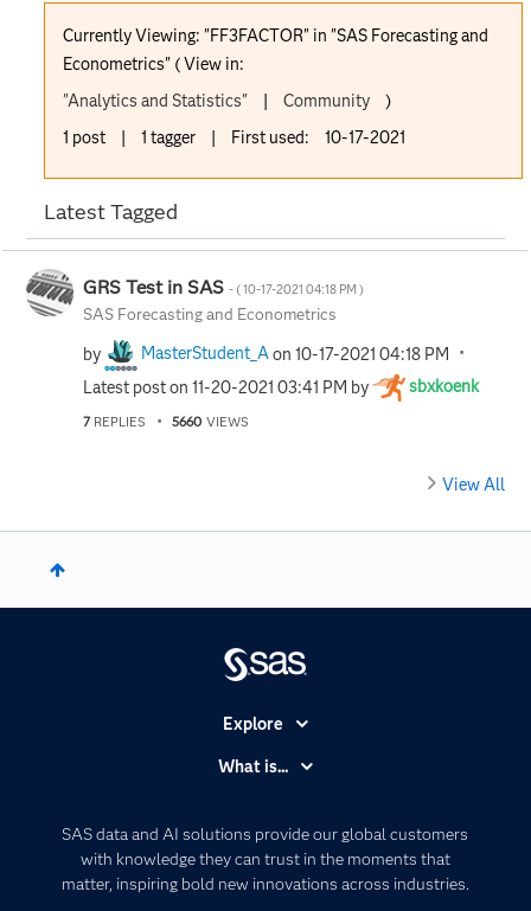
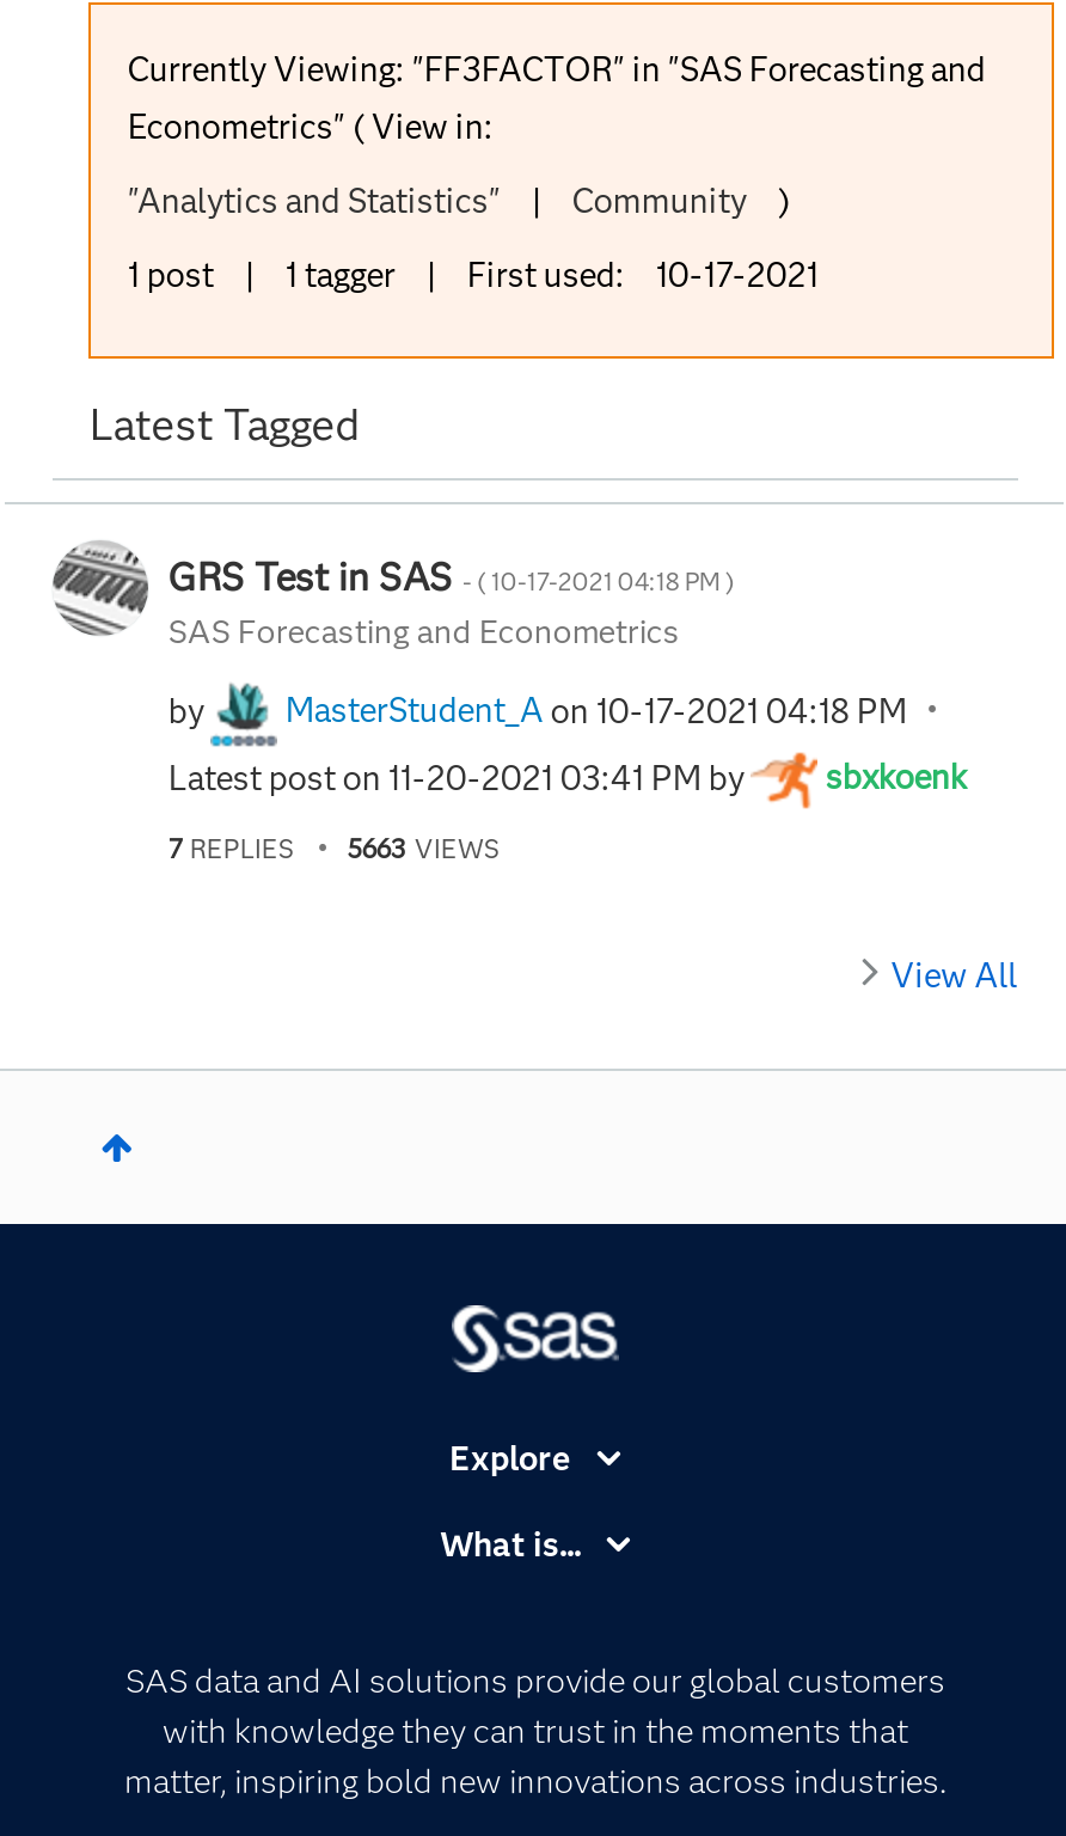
- 7 REPLIES 5660 VIEWS
+ 7 REPLIES 5663 VIEWS
